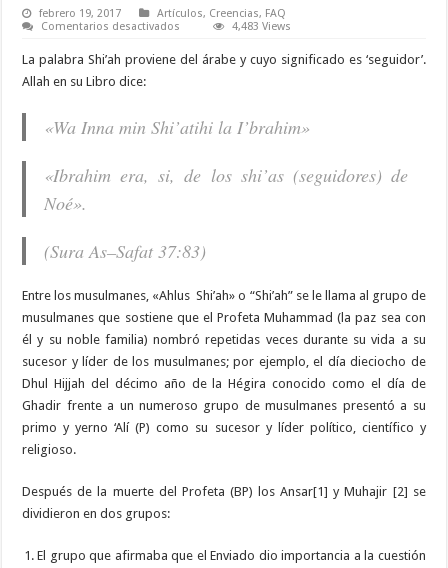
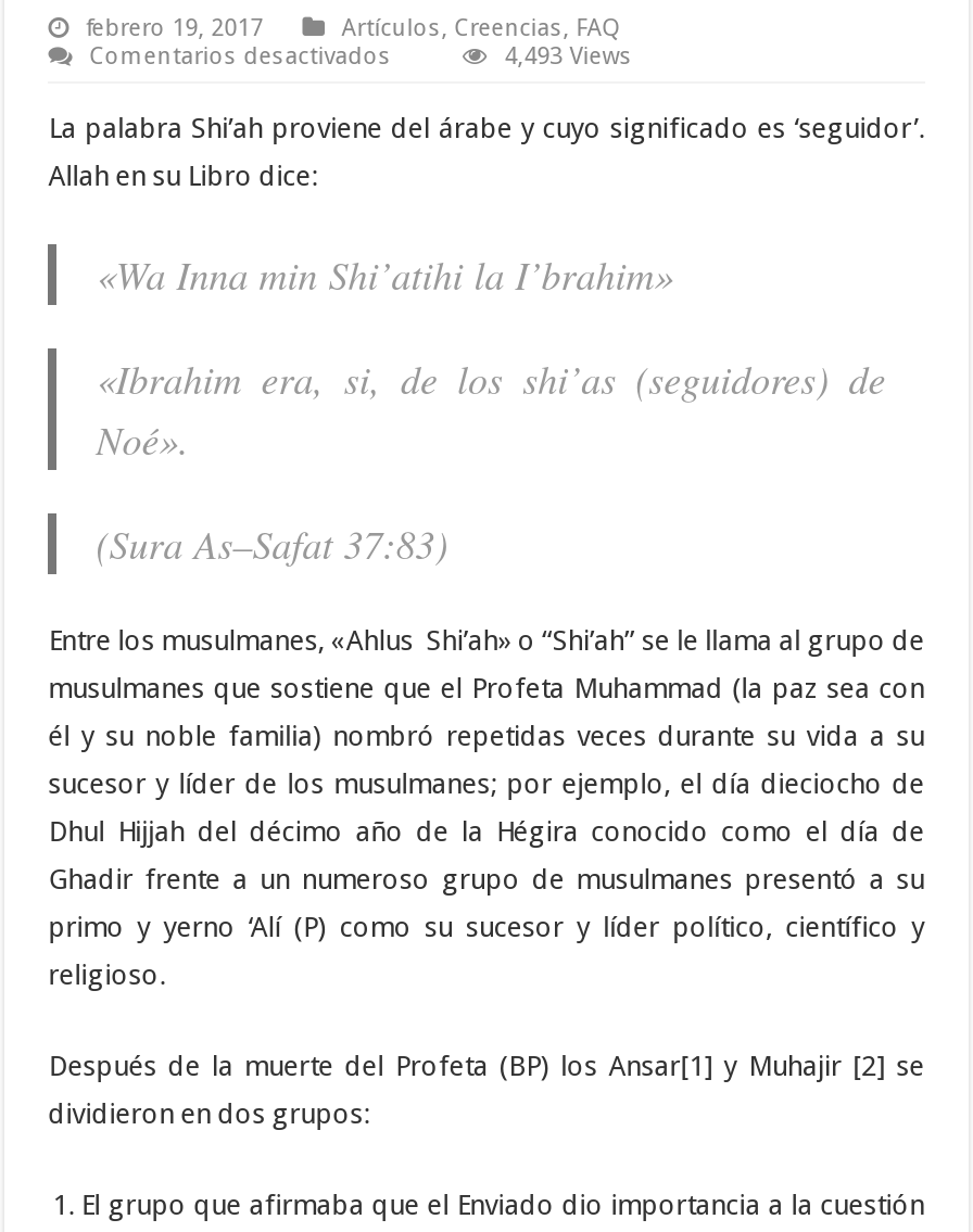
- 4,483 Views
+ 4,493 Views
